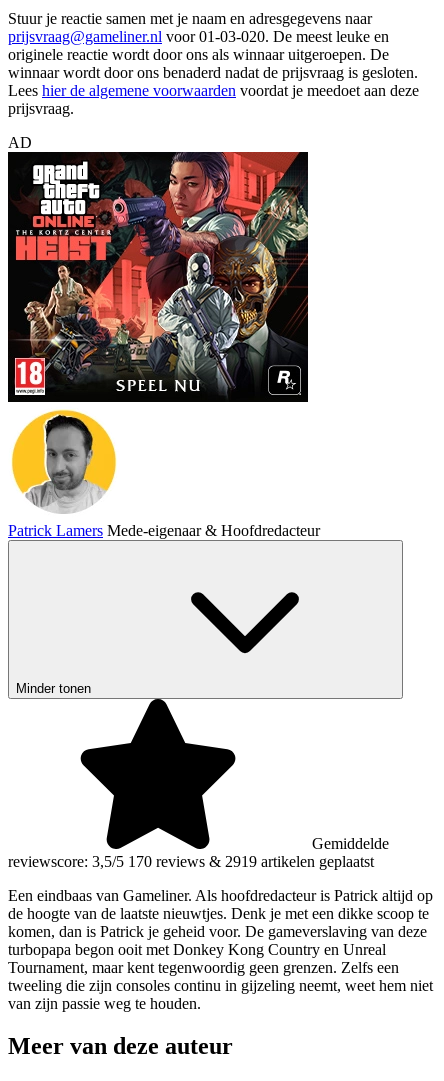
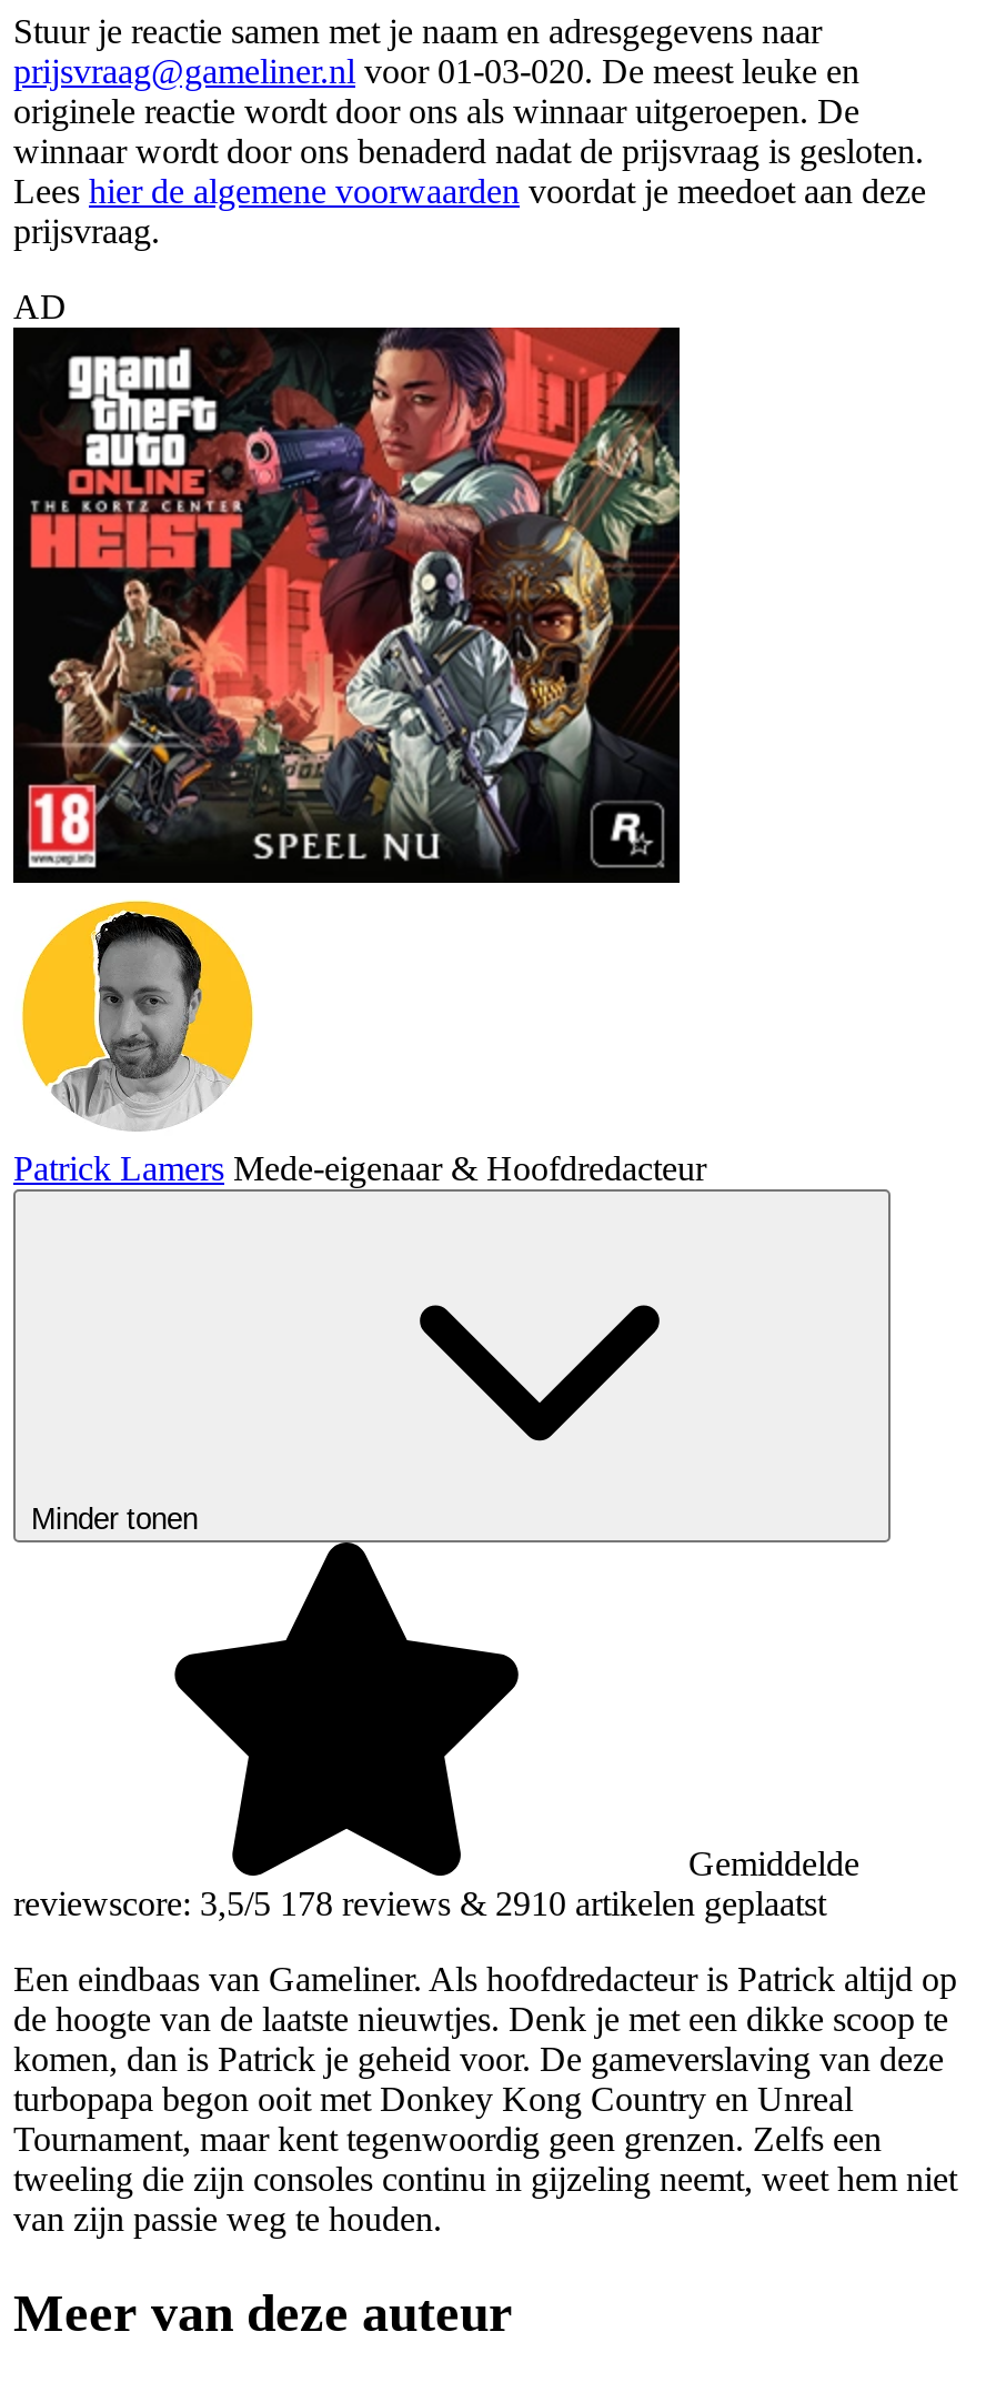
- reviewscore: 3,5/5 170 reviews & 2919 artikelen geplaatst
+ reviewscore: 3,5/5 178 reviews & 2910 artikelen geplaatst
